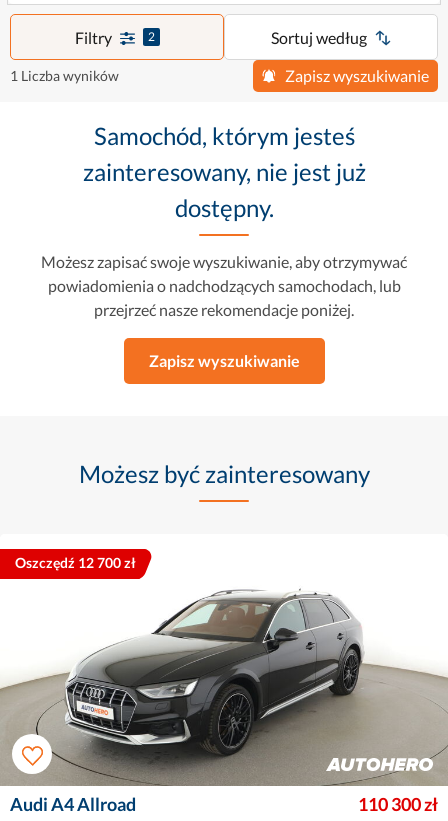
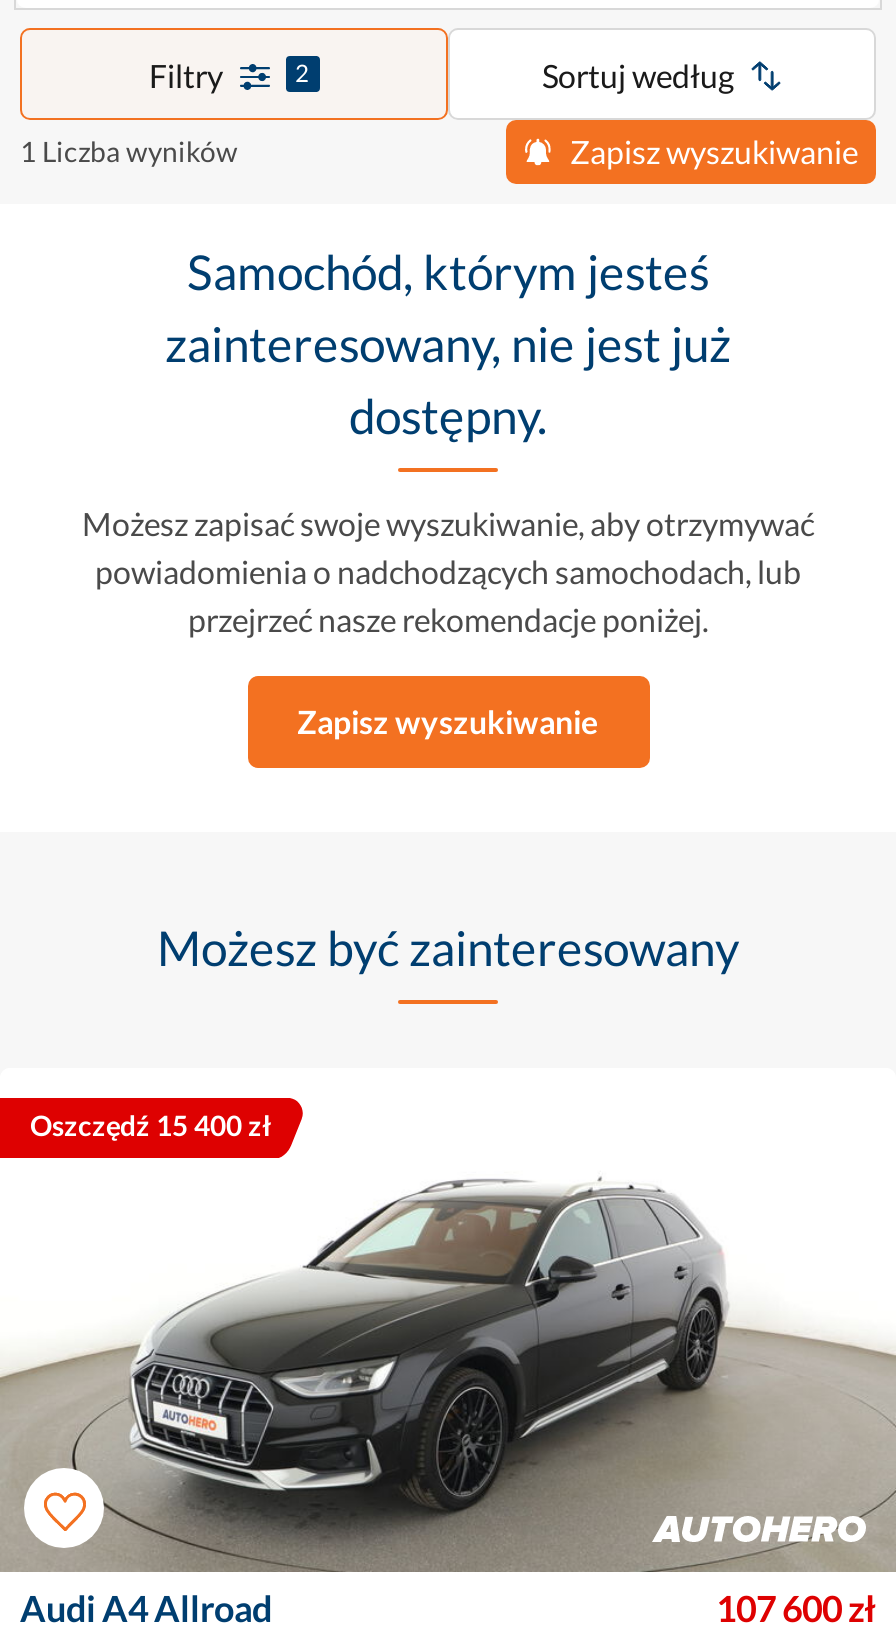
- Oszczędź 12 700 zł
+ Oszczędź 15 400 zł

- 110 300 zł
+ 107 600 zł
